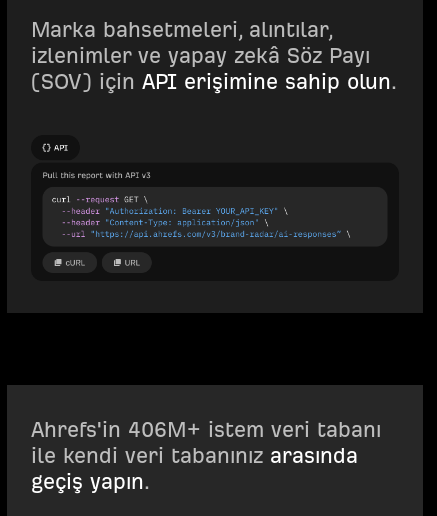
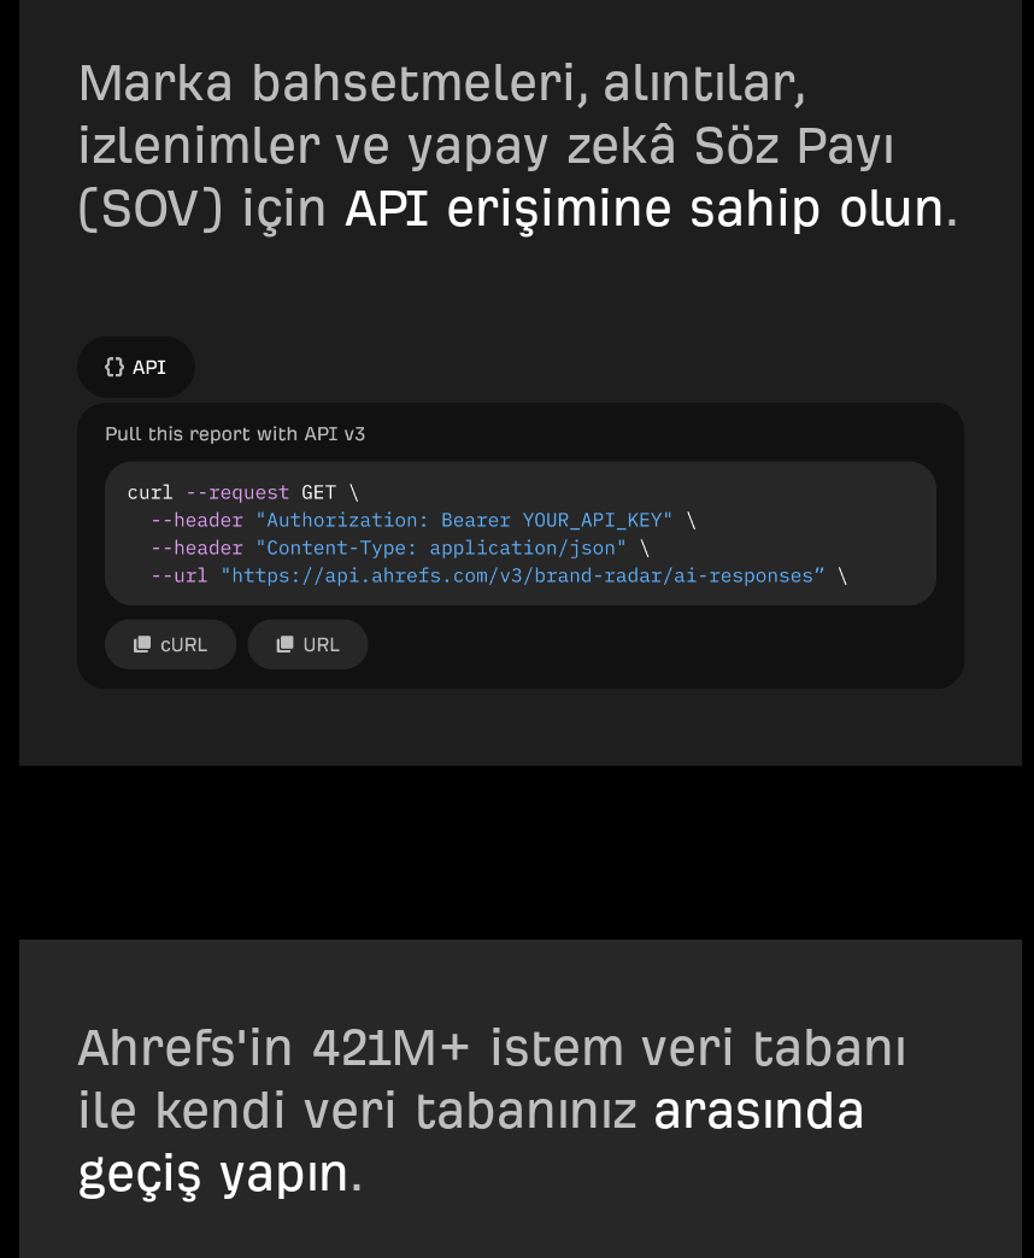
- Ahrefs'in 406M+ istem veri tabanı
+ Ahrefs'in 421M+ istem veri tabanı
